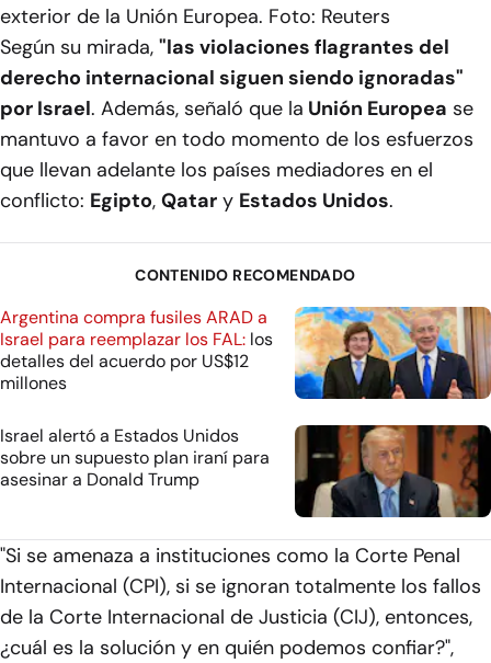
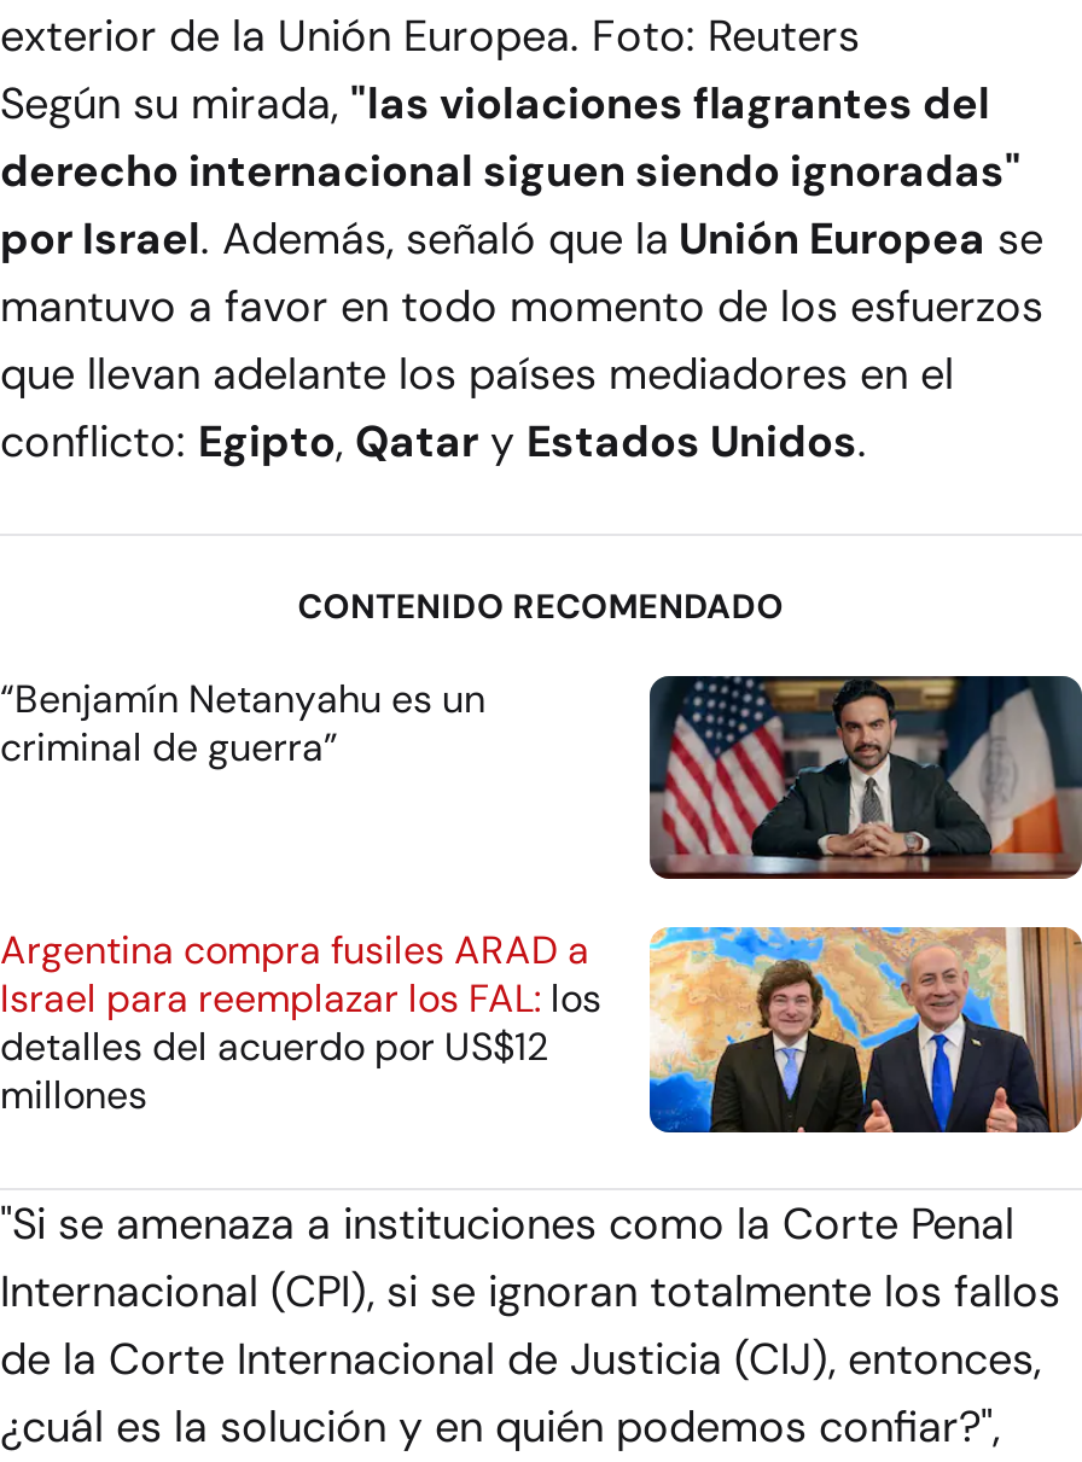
+ “Benjamín Netanyahu es un
+ criminal de guerra”

+ [image]

moved down: [image] | Argentina compra fusiles ARAD a | Israel para reemplazar los FAL: los | detalles del acuerdo por US$12 | millones

- [image]
- Israel alertó a Estados Unidos
- sobre un supuesto plan iraní para
- asesinar a Donald Trump
